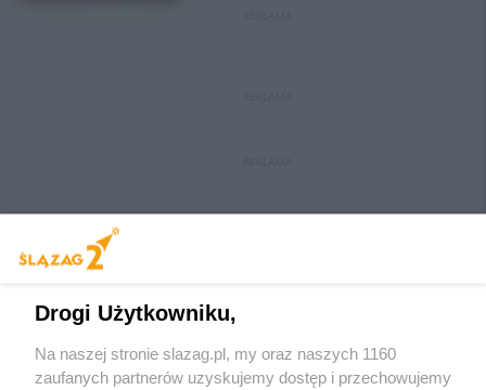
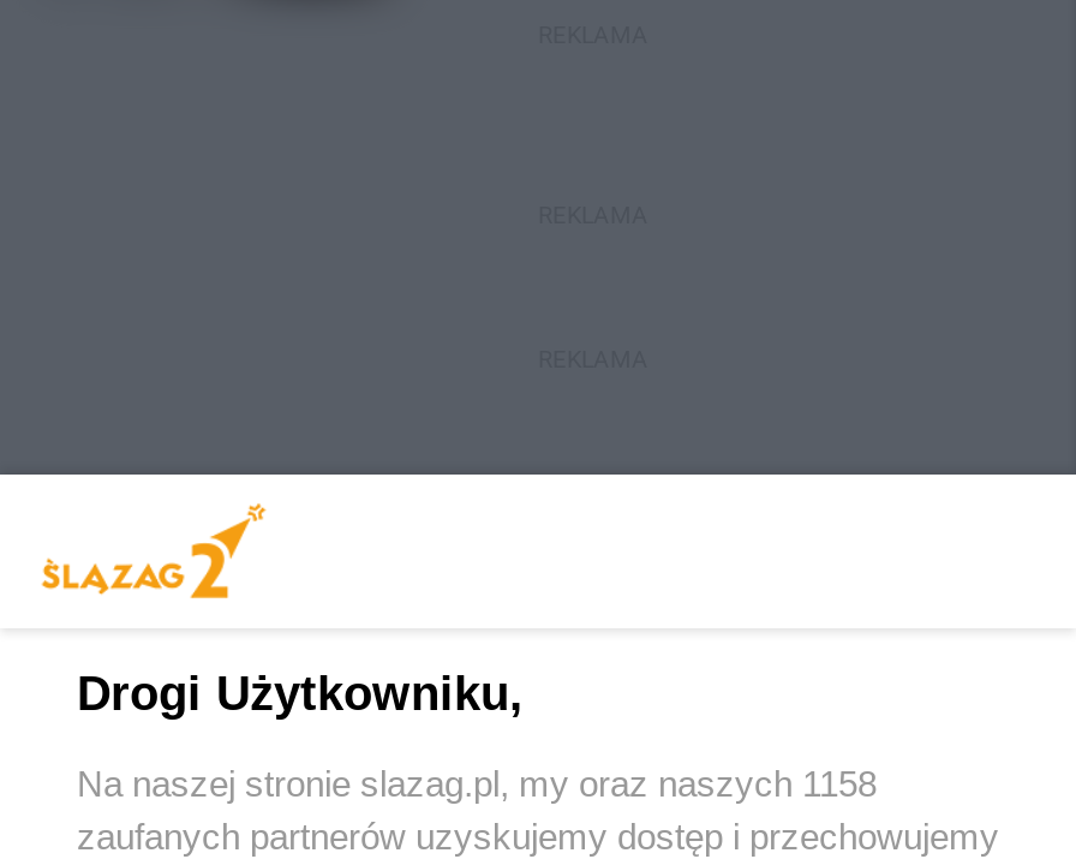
- Na naszej stronie slazag.pl, my oraz naszych 1160
+ Na naszej stronie slazag.pl, my oraz naszych 1158
